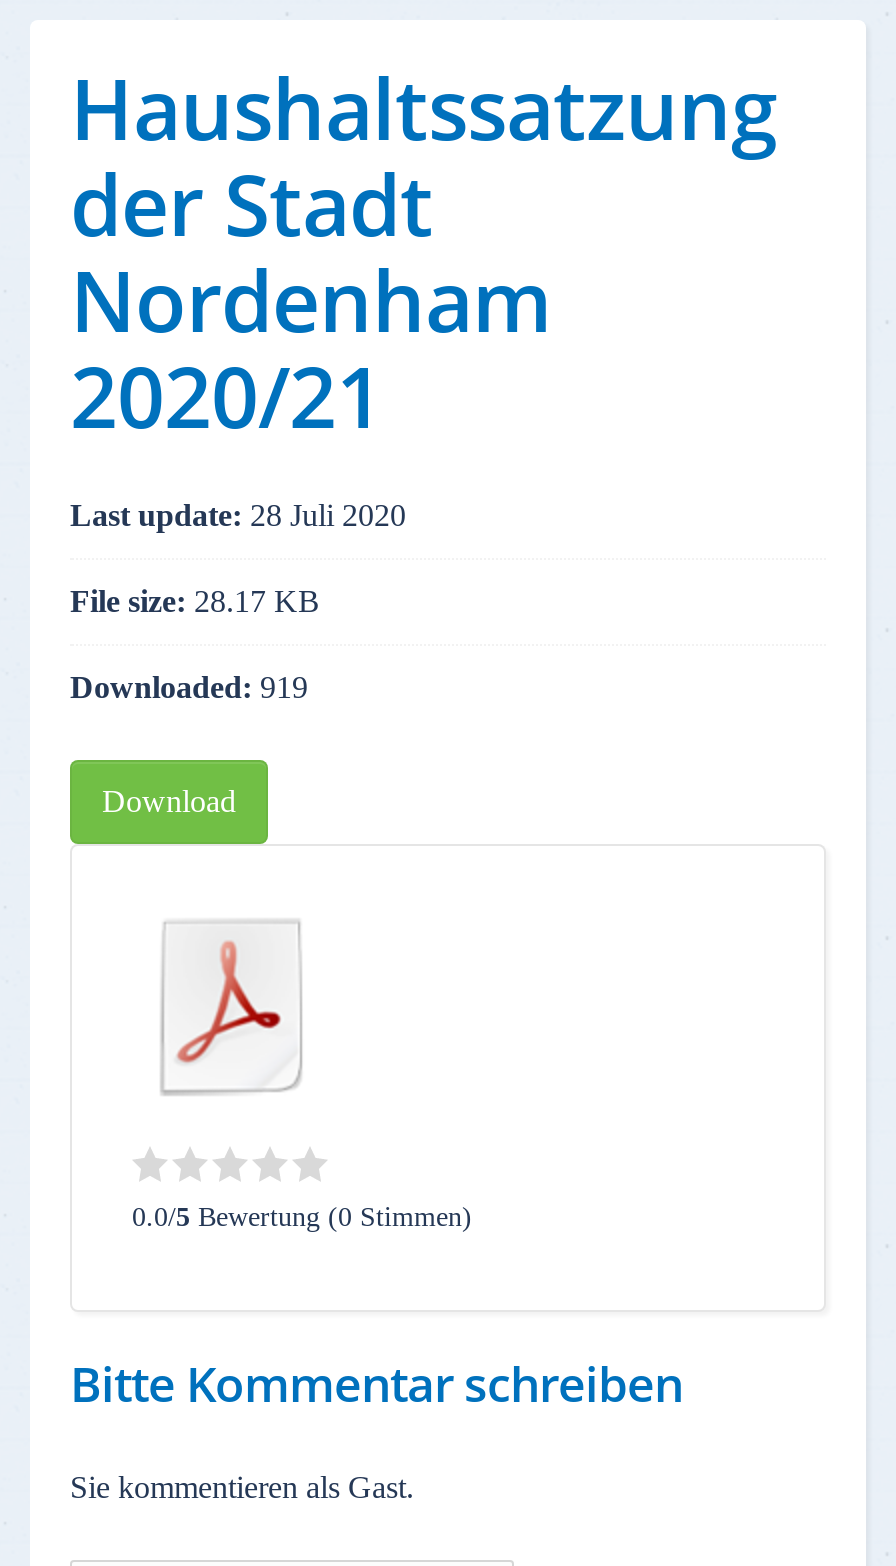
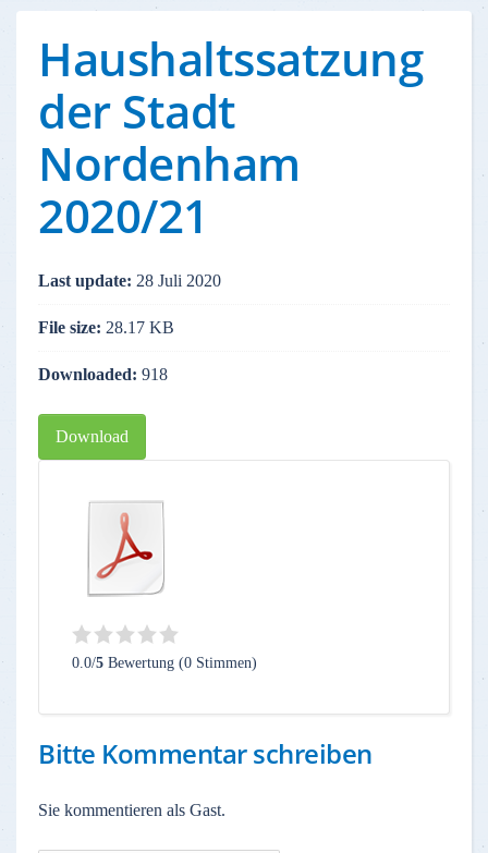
- Downloaded: 919
+ Downloaded: 918
